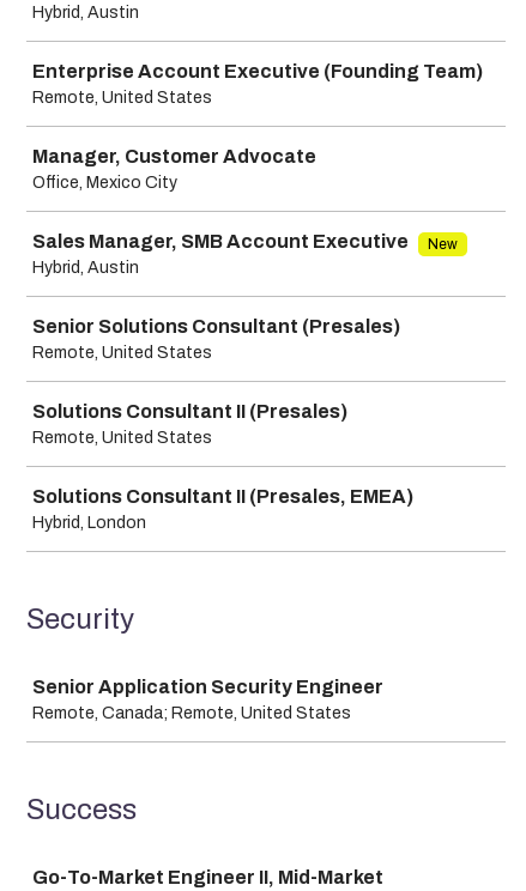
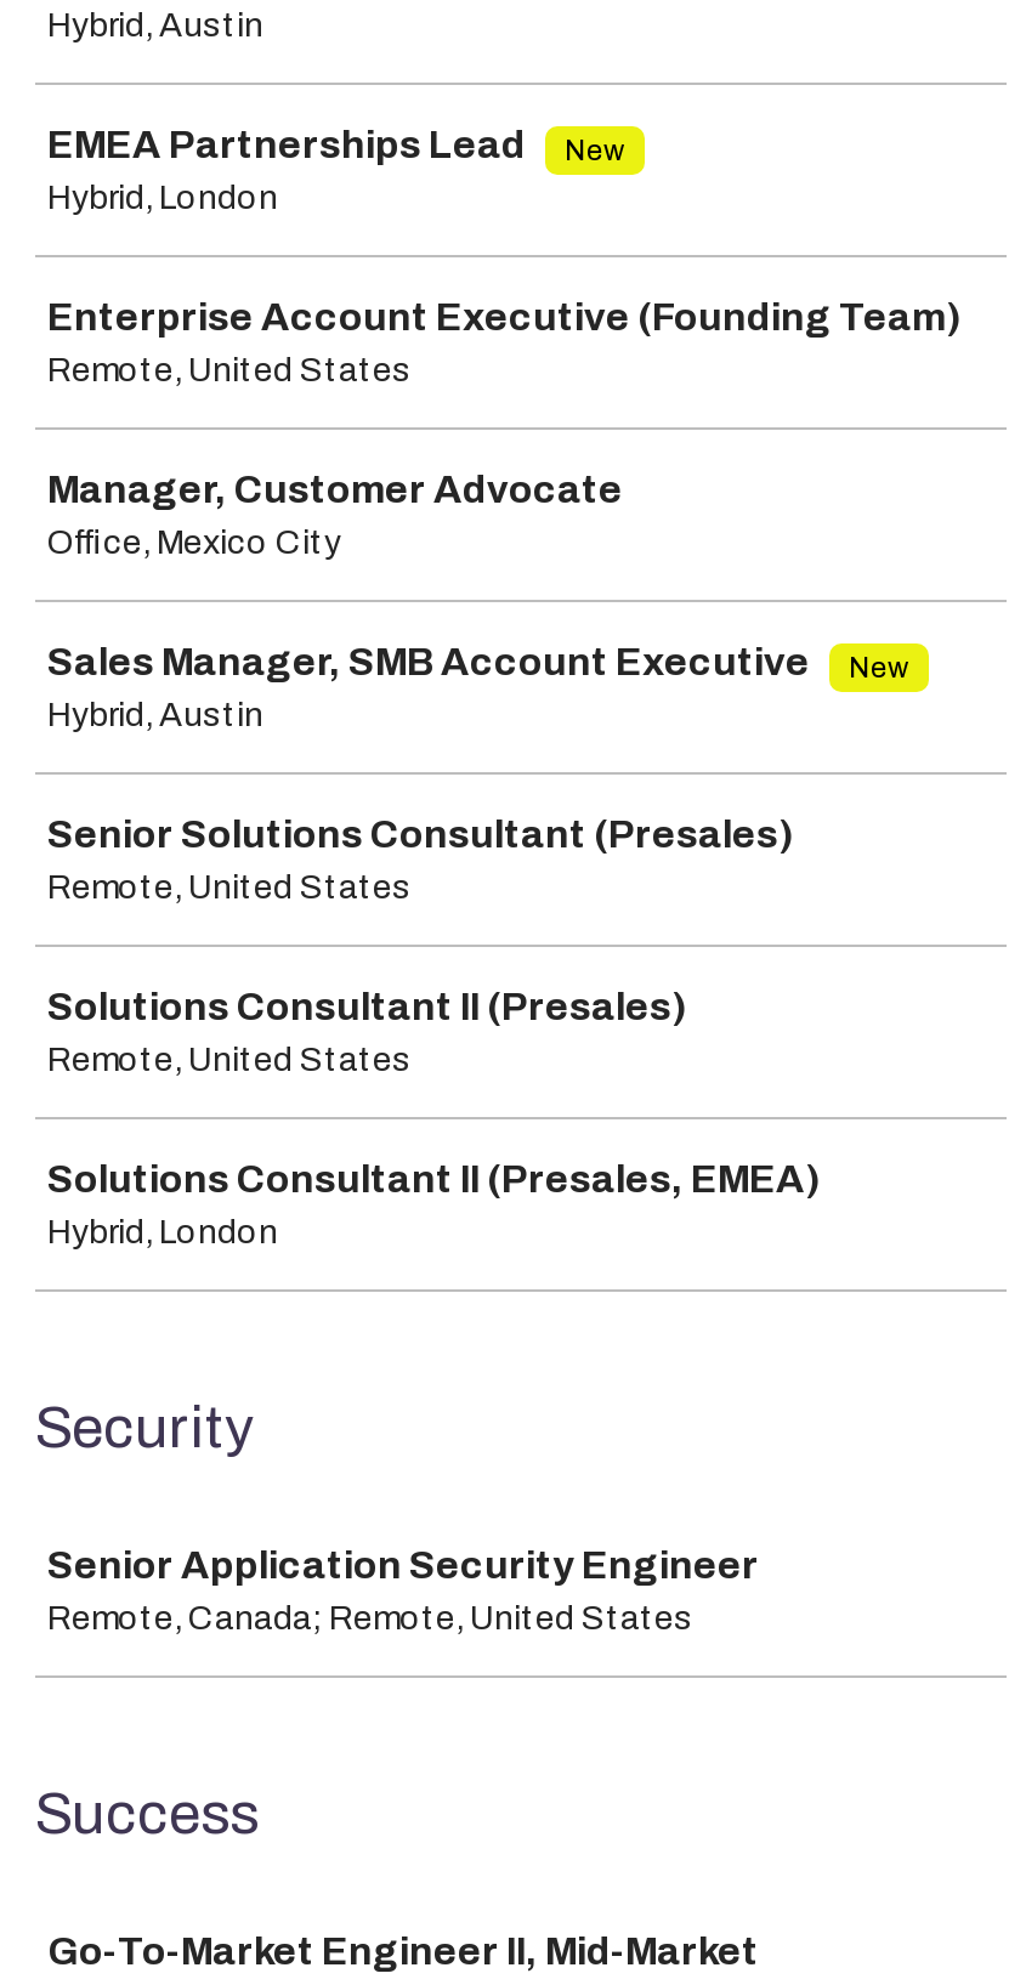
+ EMEA Partnerships Lead
+ New
+ Hybrid, London
